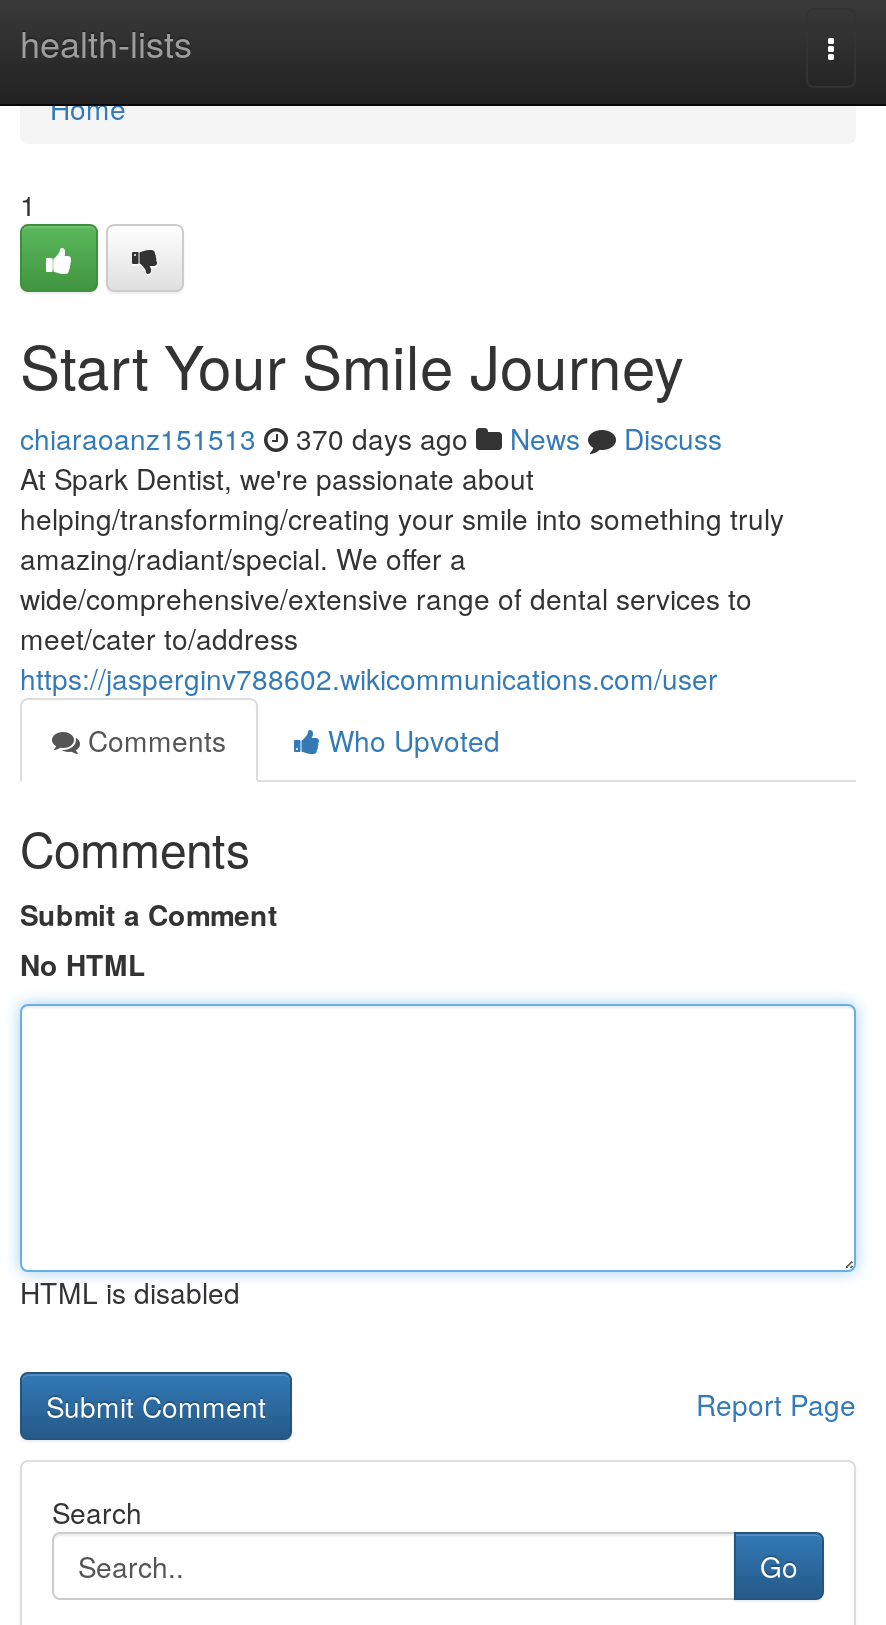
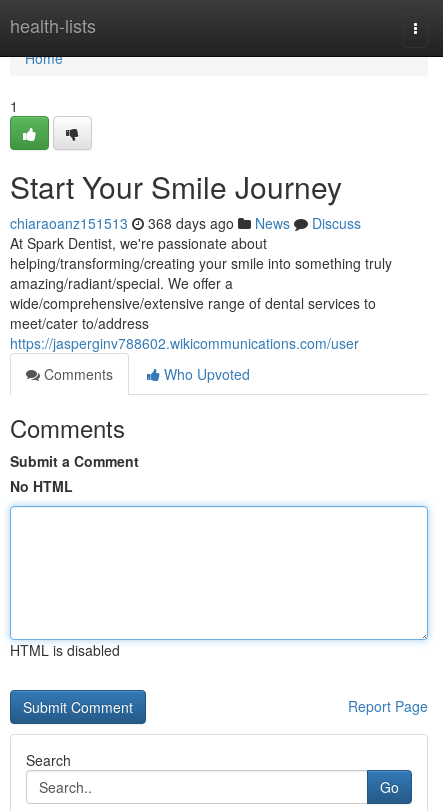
- chiaraoanz151513 370 days ago News Discuss
+ chiaraoanz151513 368 days ago News Discuss
